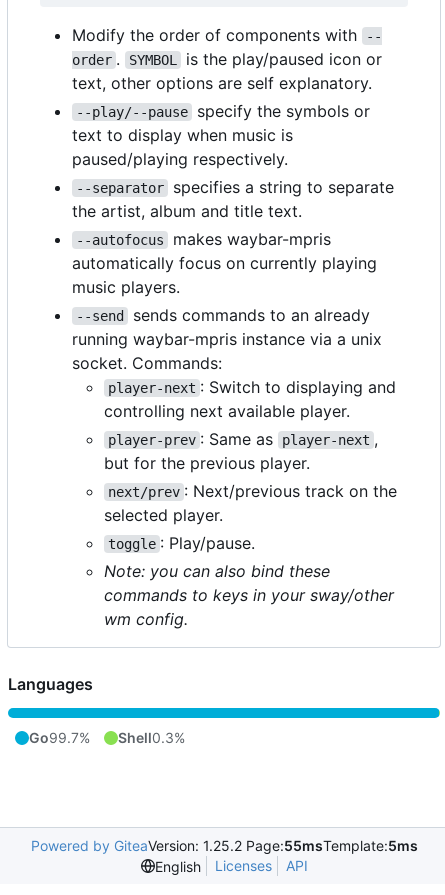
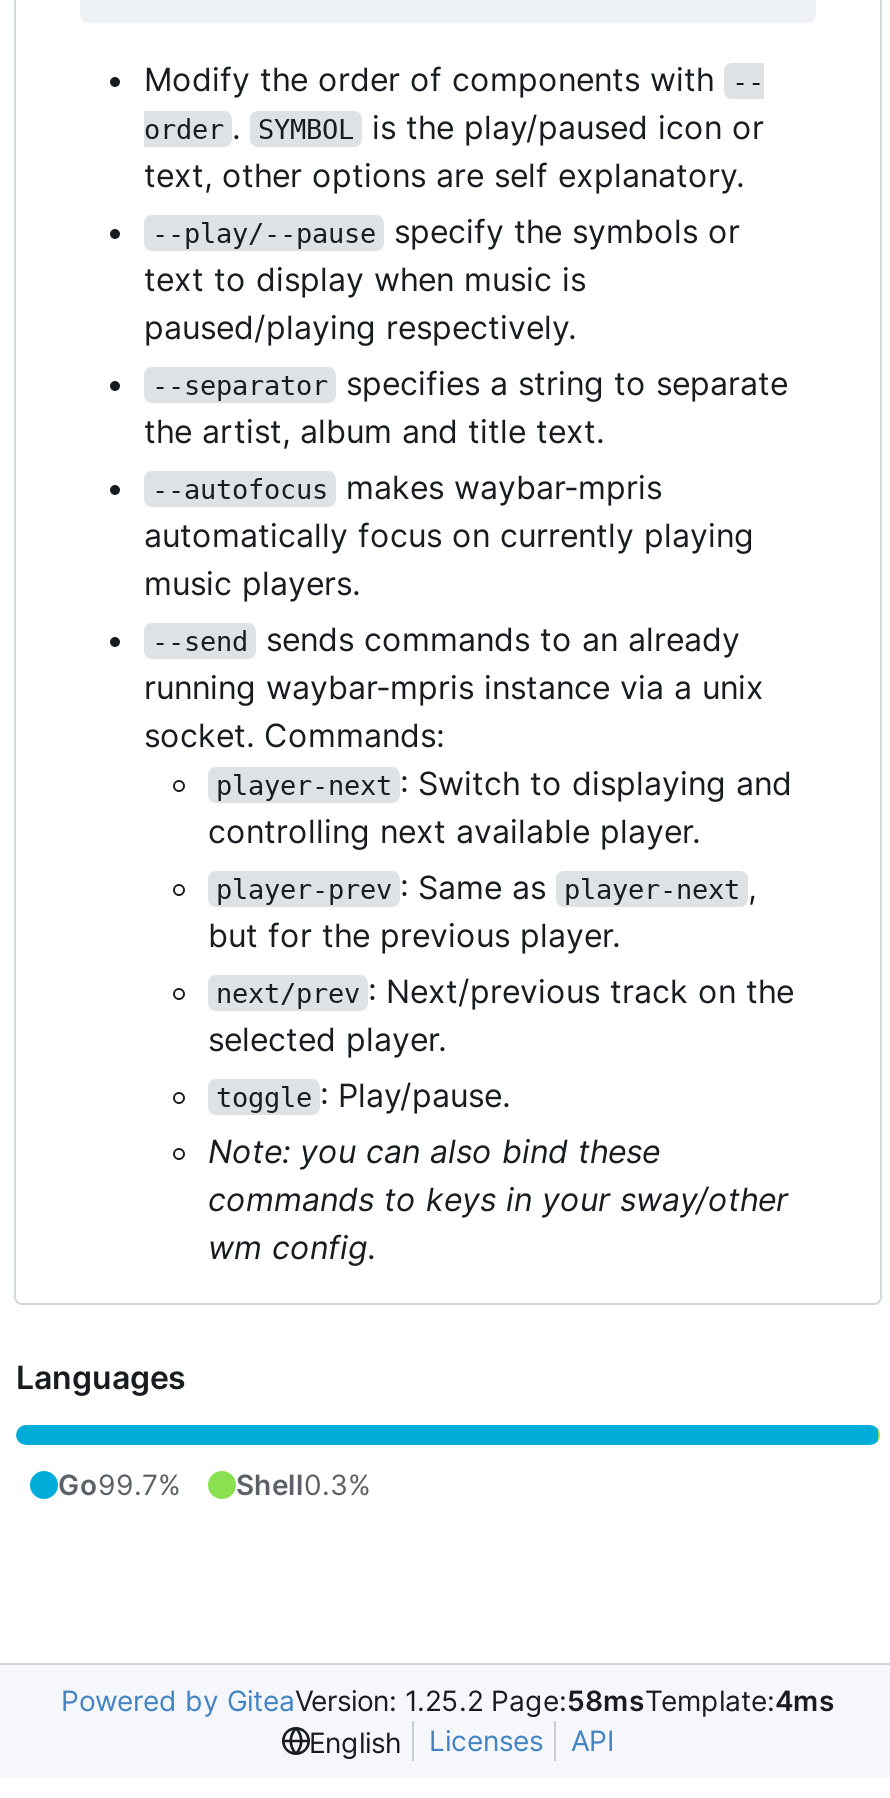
- Powered by GiteaVersion: 1.25.2 Page:55msTemplate:5ms
+ Powered by GiteaVersion: 1.25.2 Page:58msTemplate:4ms
